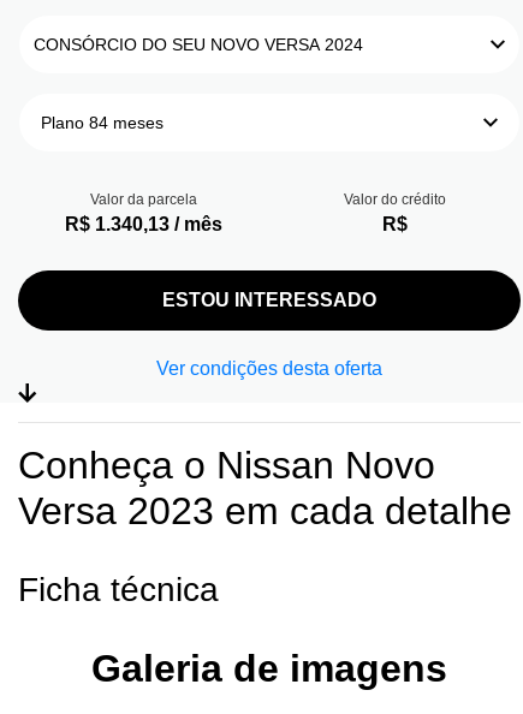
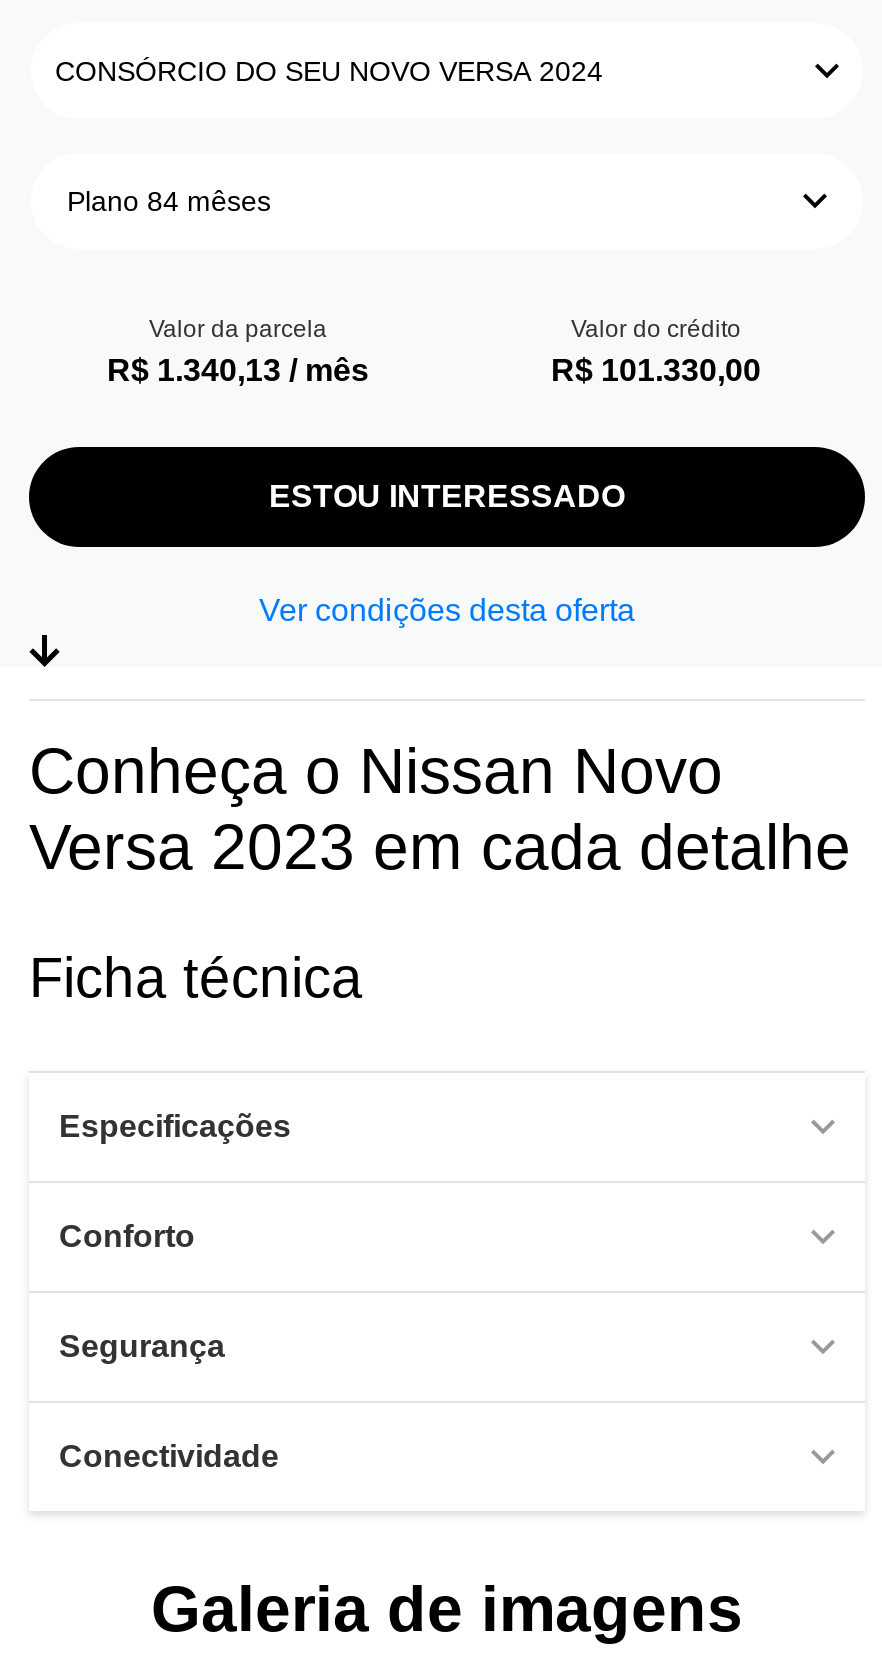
- Plano 84 meses
+ Plano 84 mêses

- R$
+ R$ 101.330,00

+ Especificações
+ Conforto
+ Segurança
+ Conectividade
